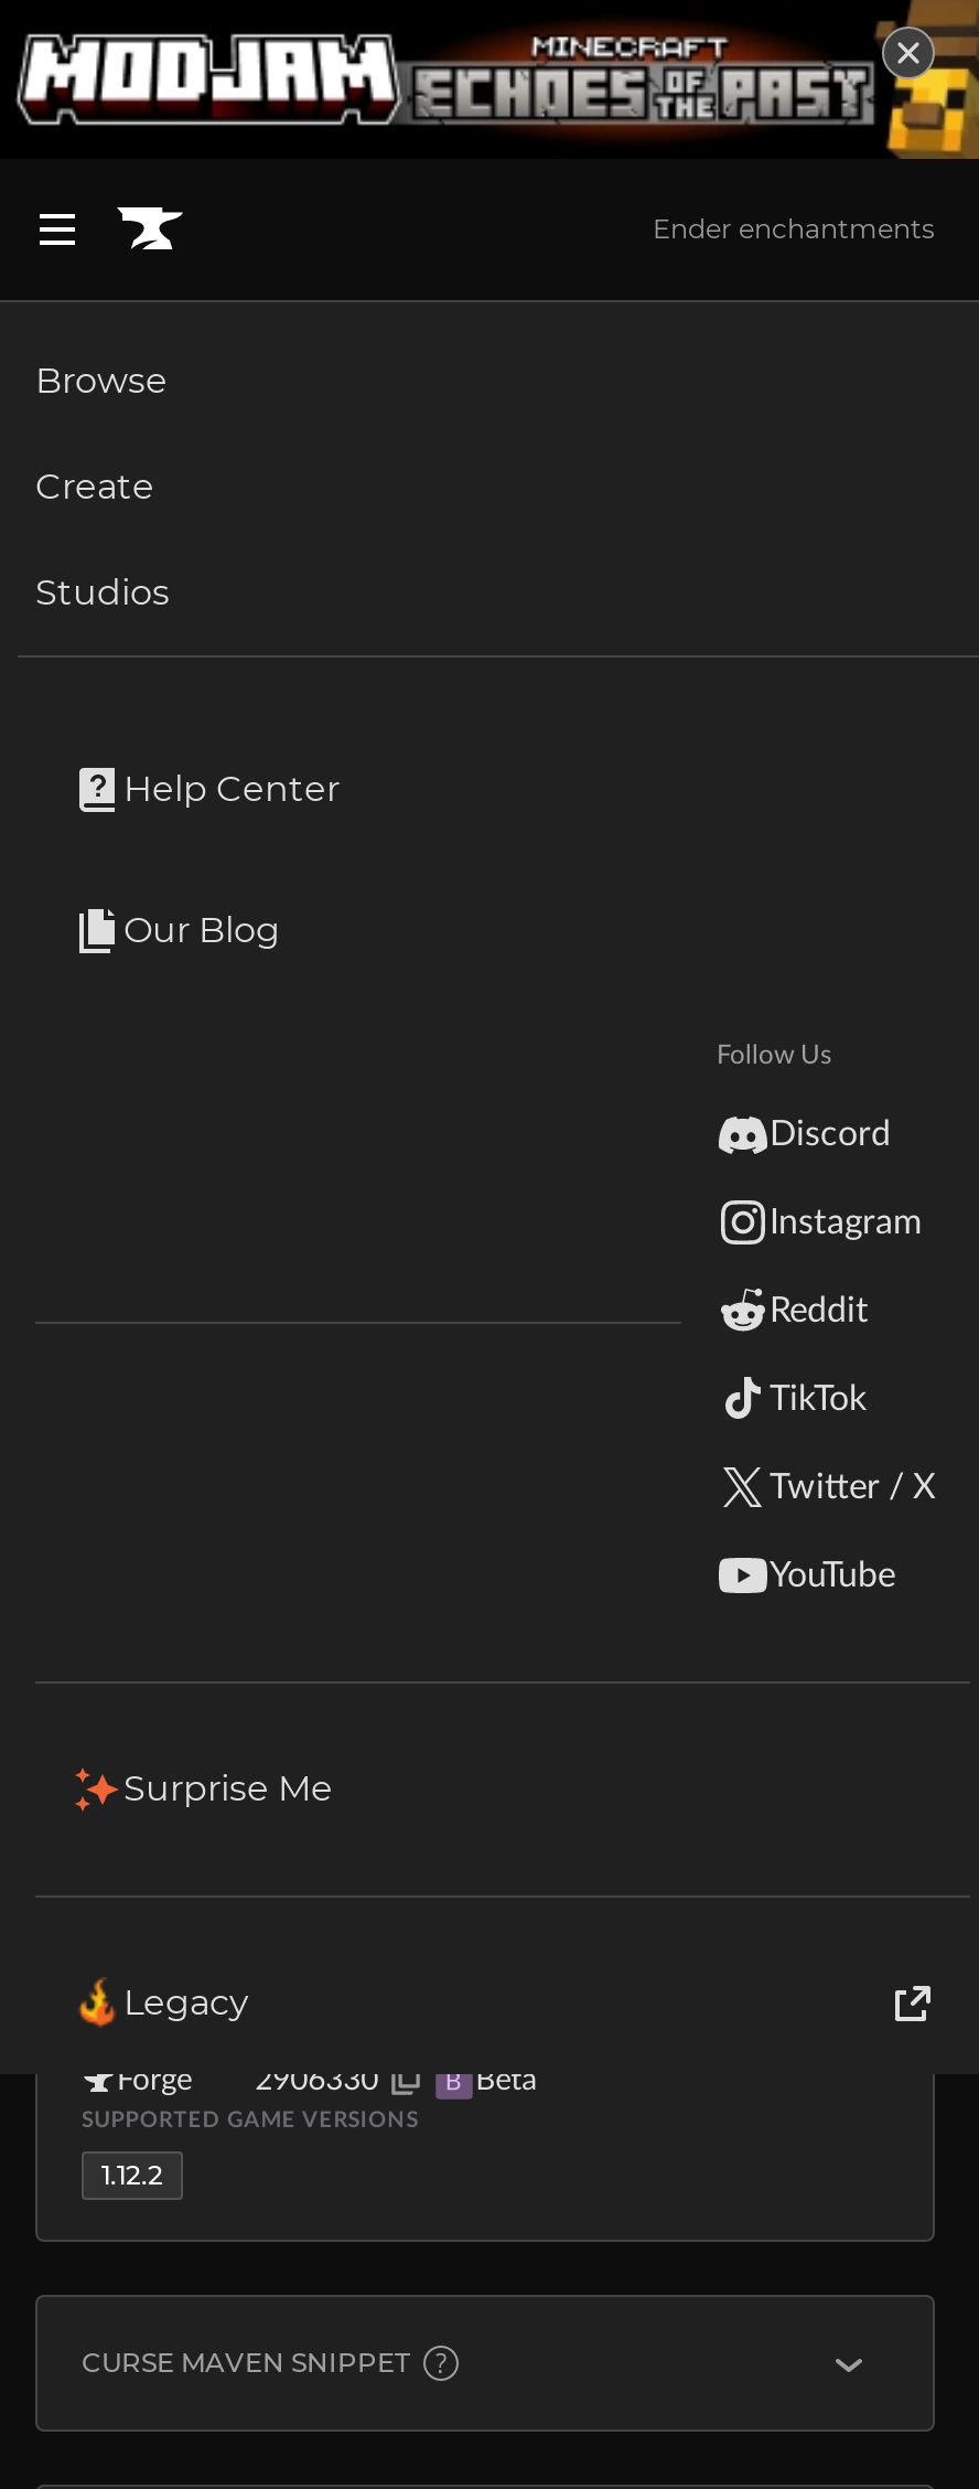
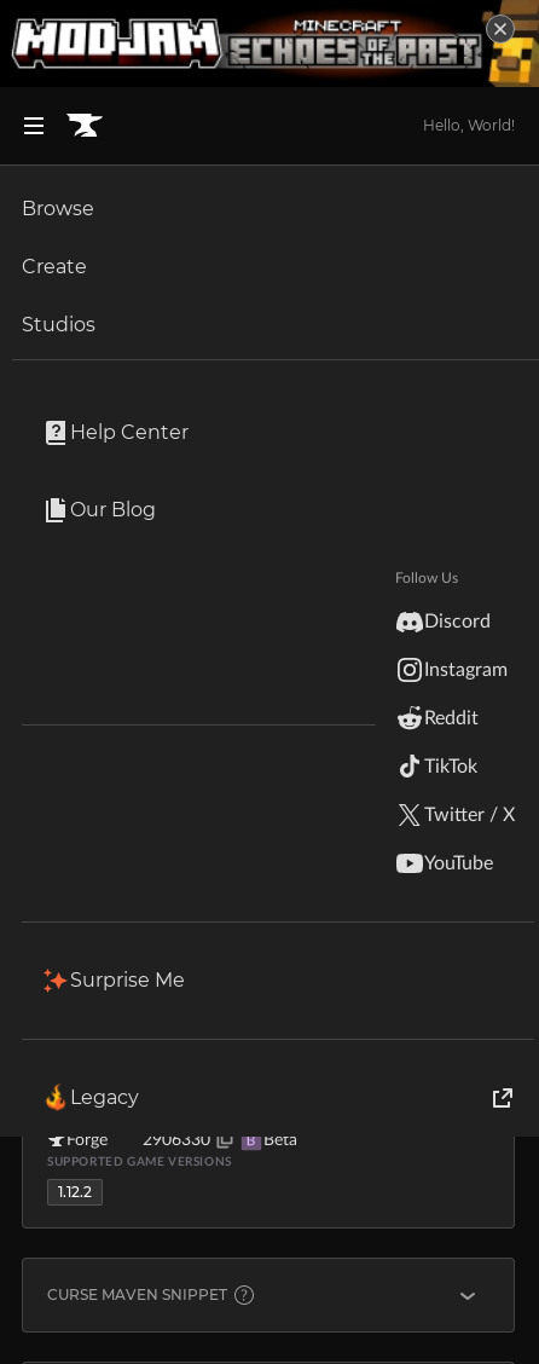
- Ender enchantments
+ Hello, World!
